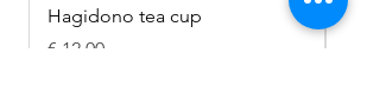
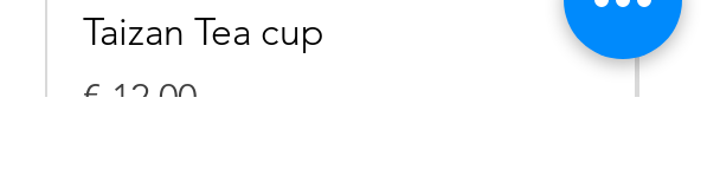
- Hagidono tea cup
+ Taizan Tea cup
